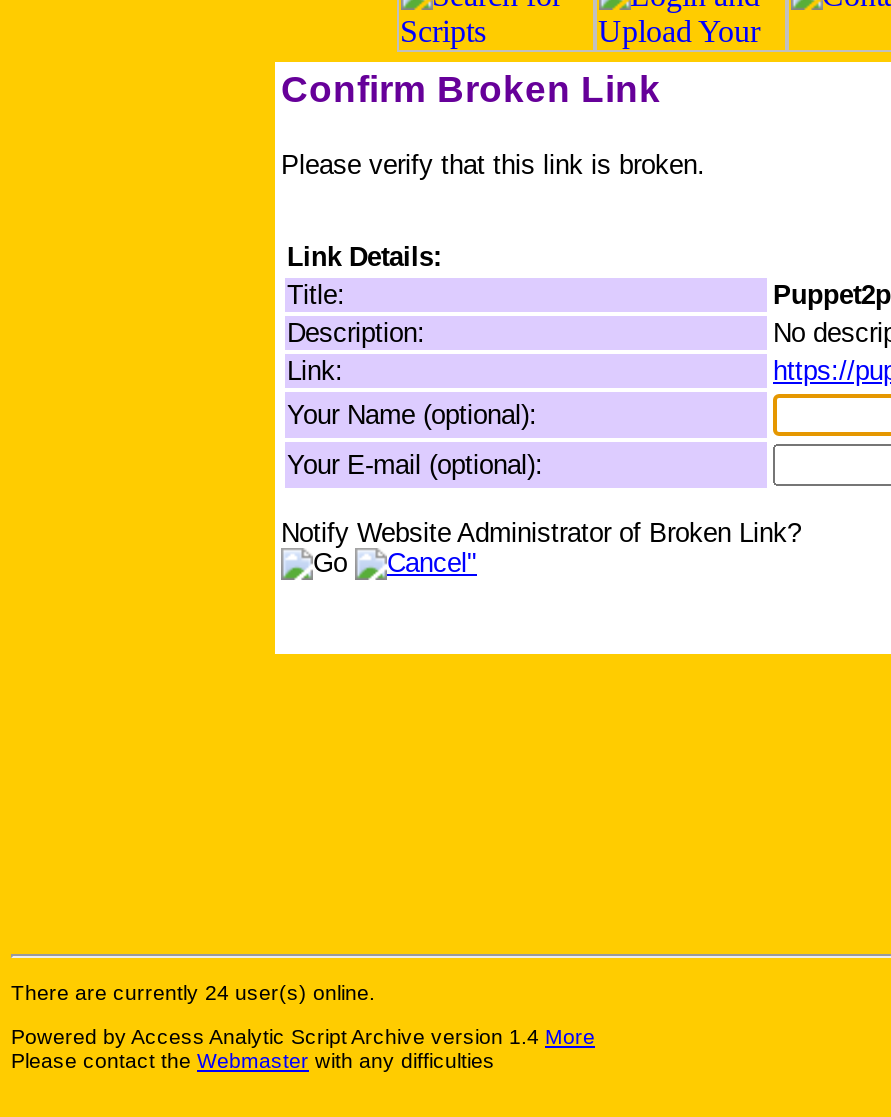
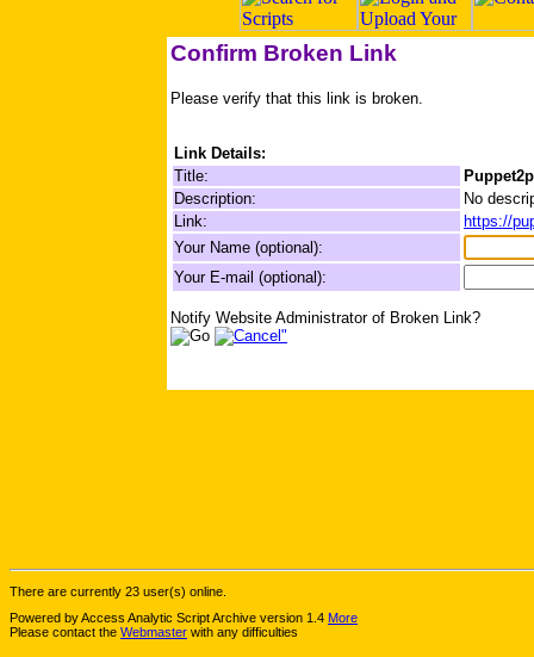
- There are currently 24 user(s) online.
+ There are currently 23 user(s) online.
